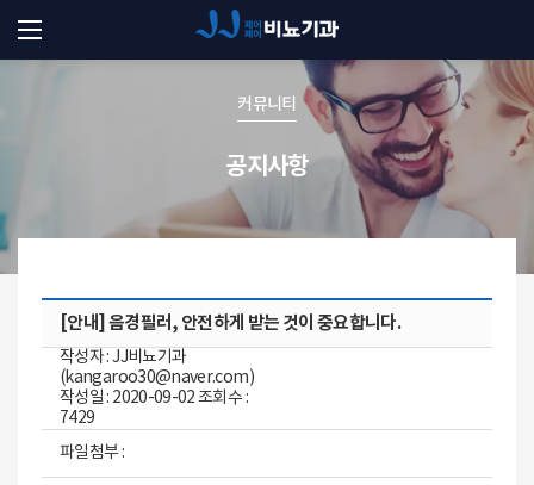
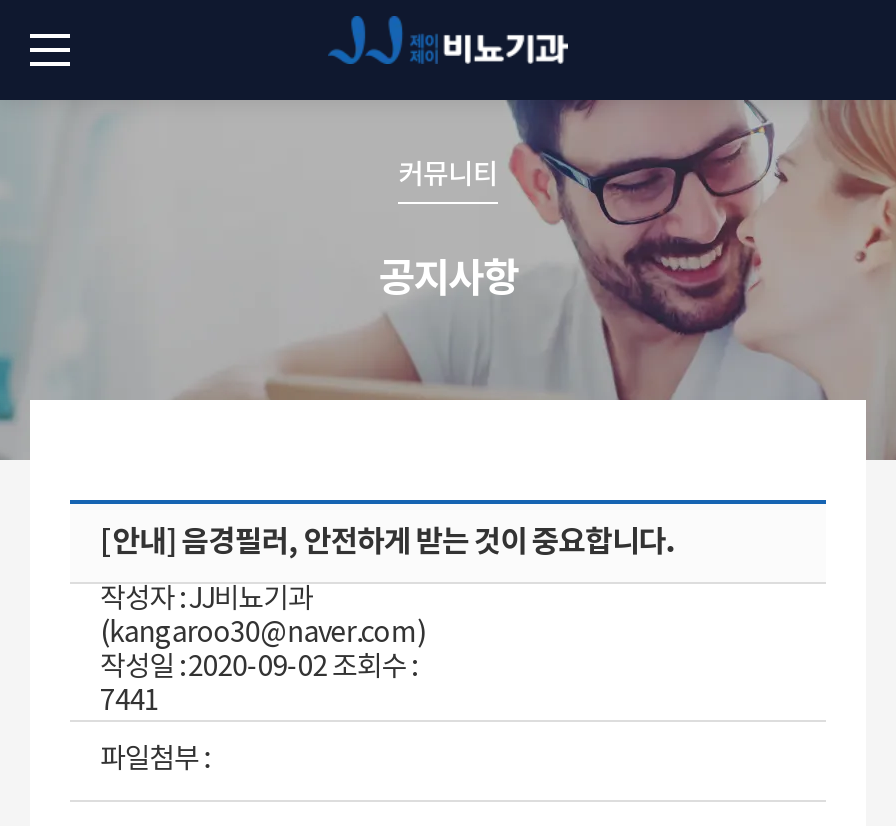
- 7429
+ 7441
